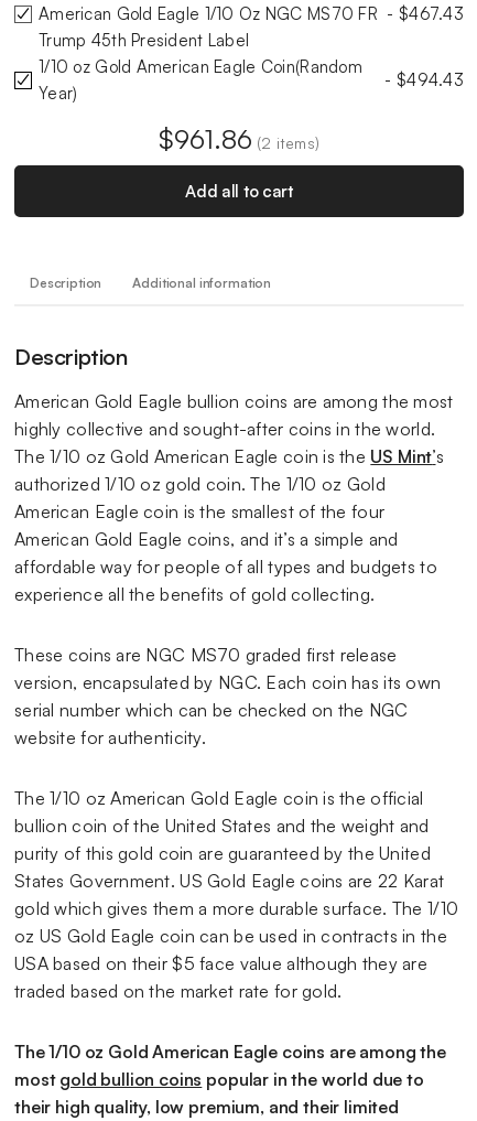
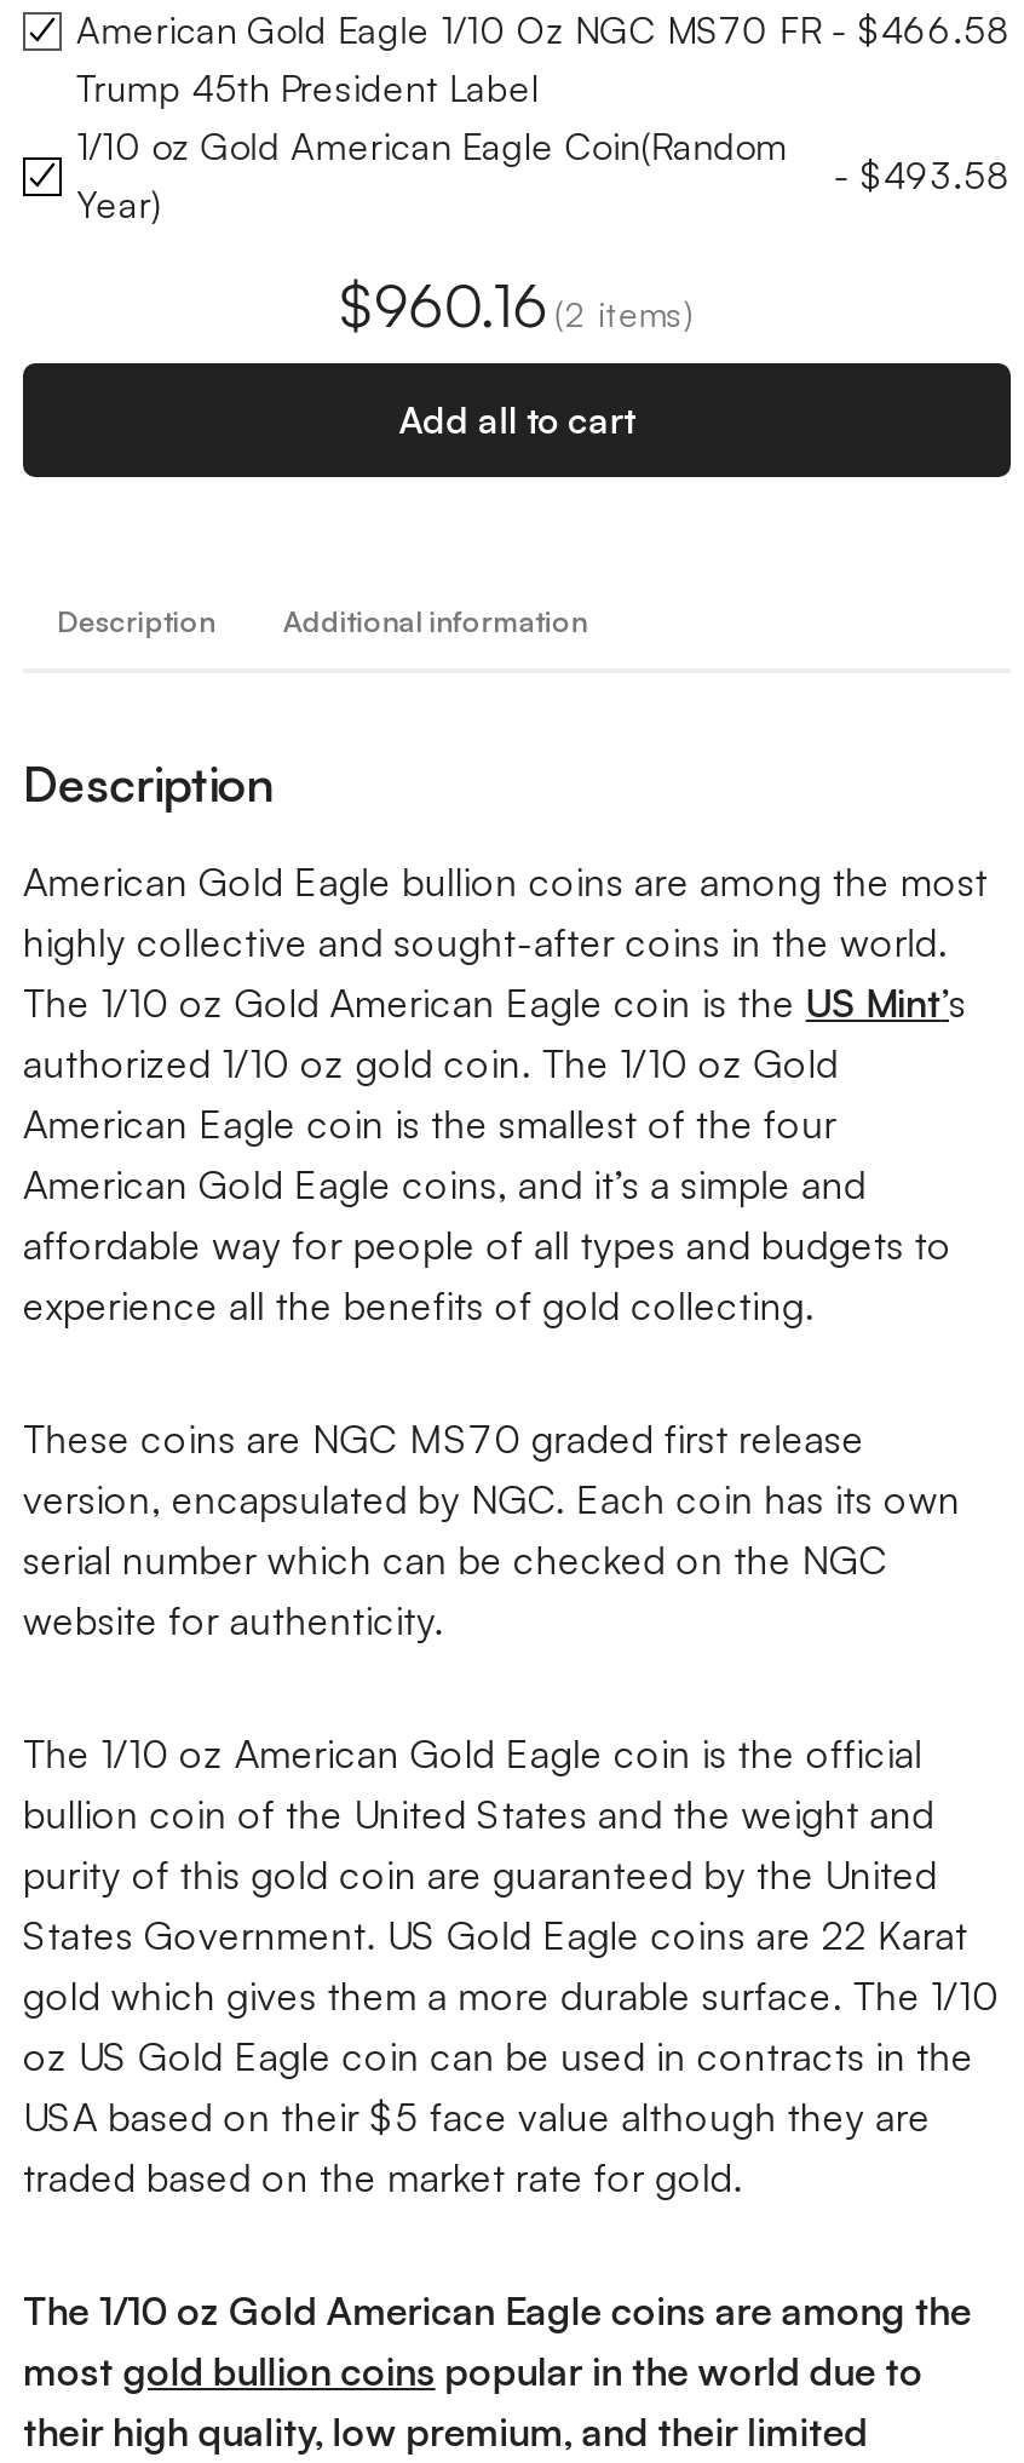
- American Gold Eagle 1/10 Oz NGC MS70 FR $467.43
+ American Gold Eagle 1/10 Oz NGC MS70 FR $466.58

- $494.43
+ $493.58

- $961.86 2 items
+ $960.16 2 items
